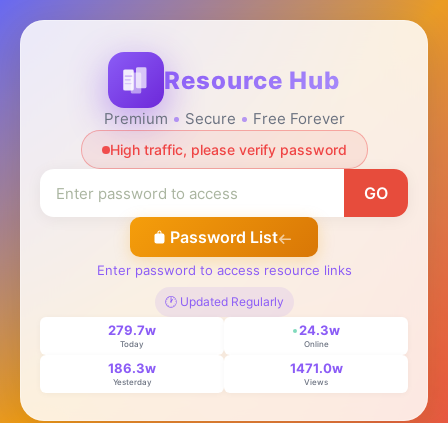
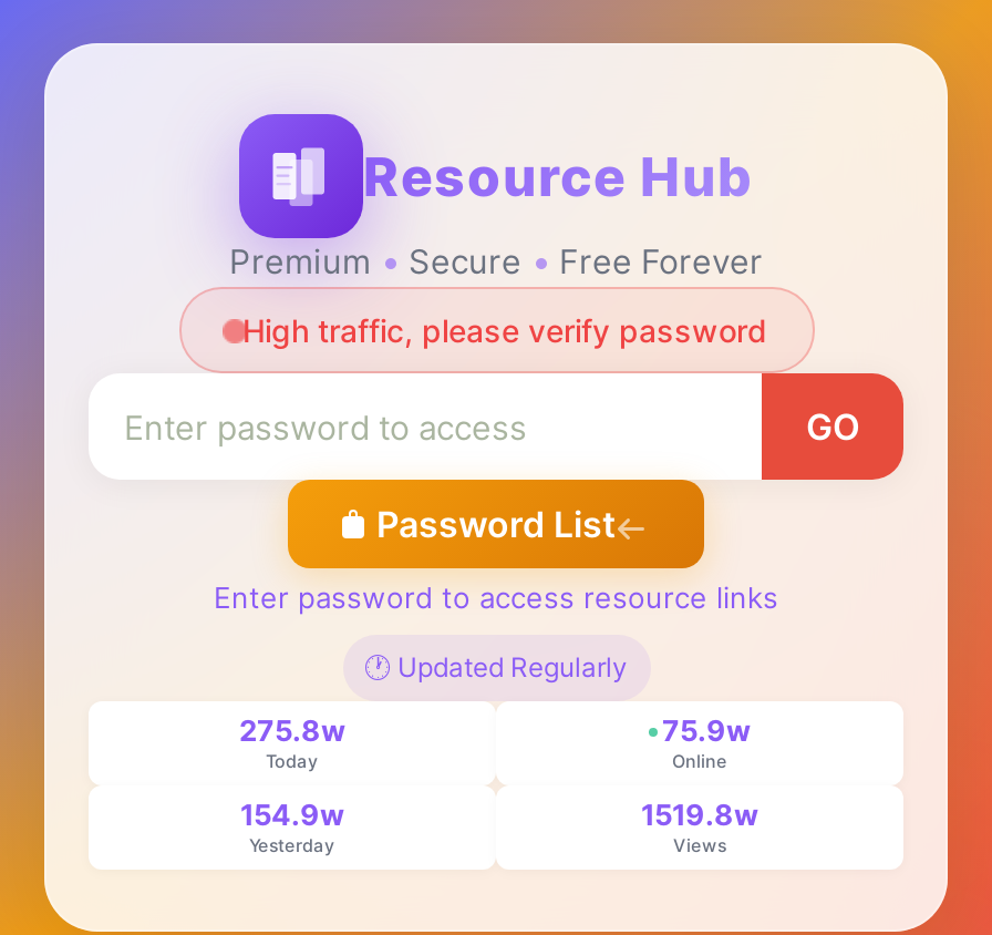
- 279.7w
+ 275.8w

- 24.3w
+ 75.9w

- 186.3w
+ 154.9w

- 1471.0w
+ 1519.8w
